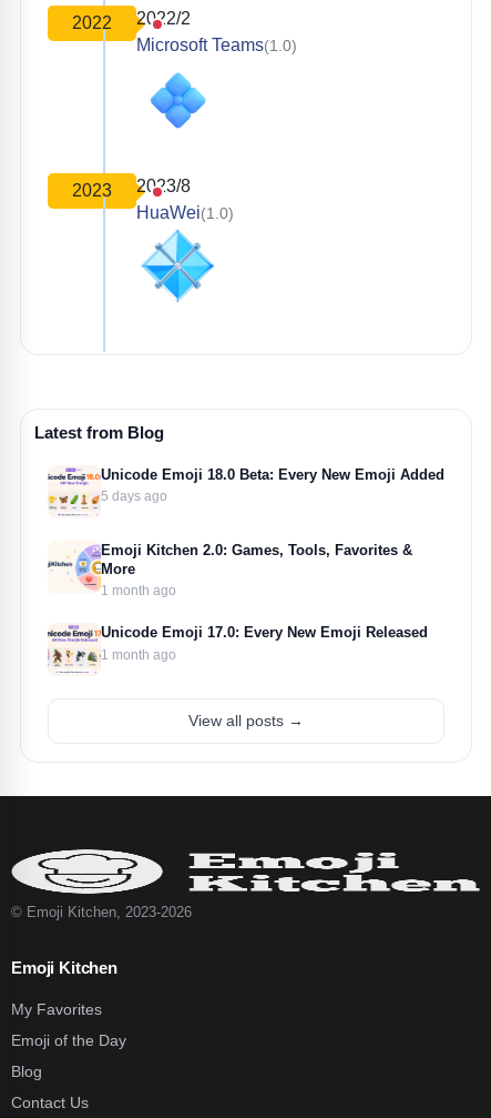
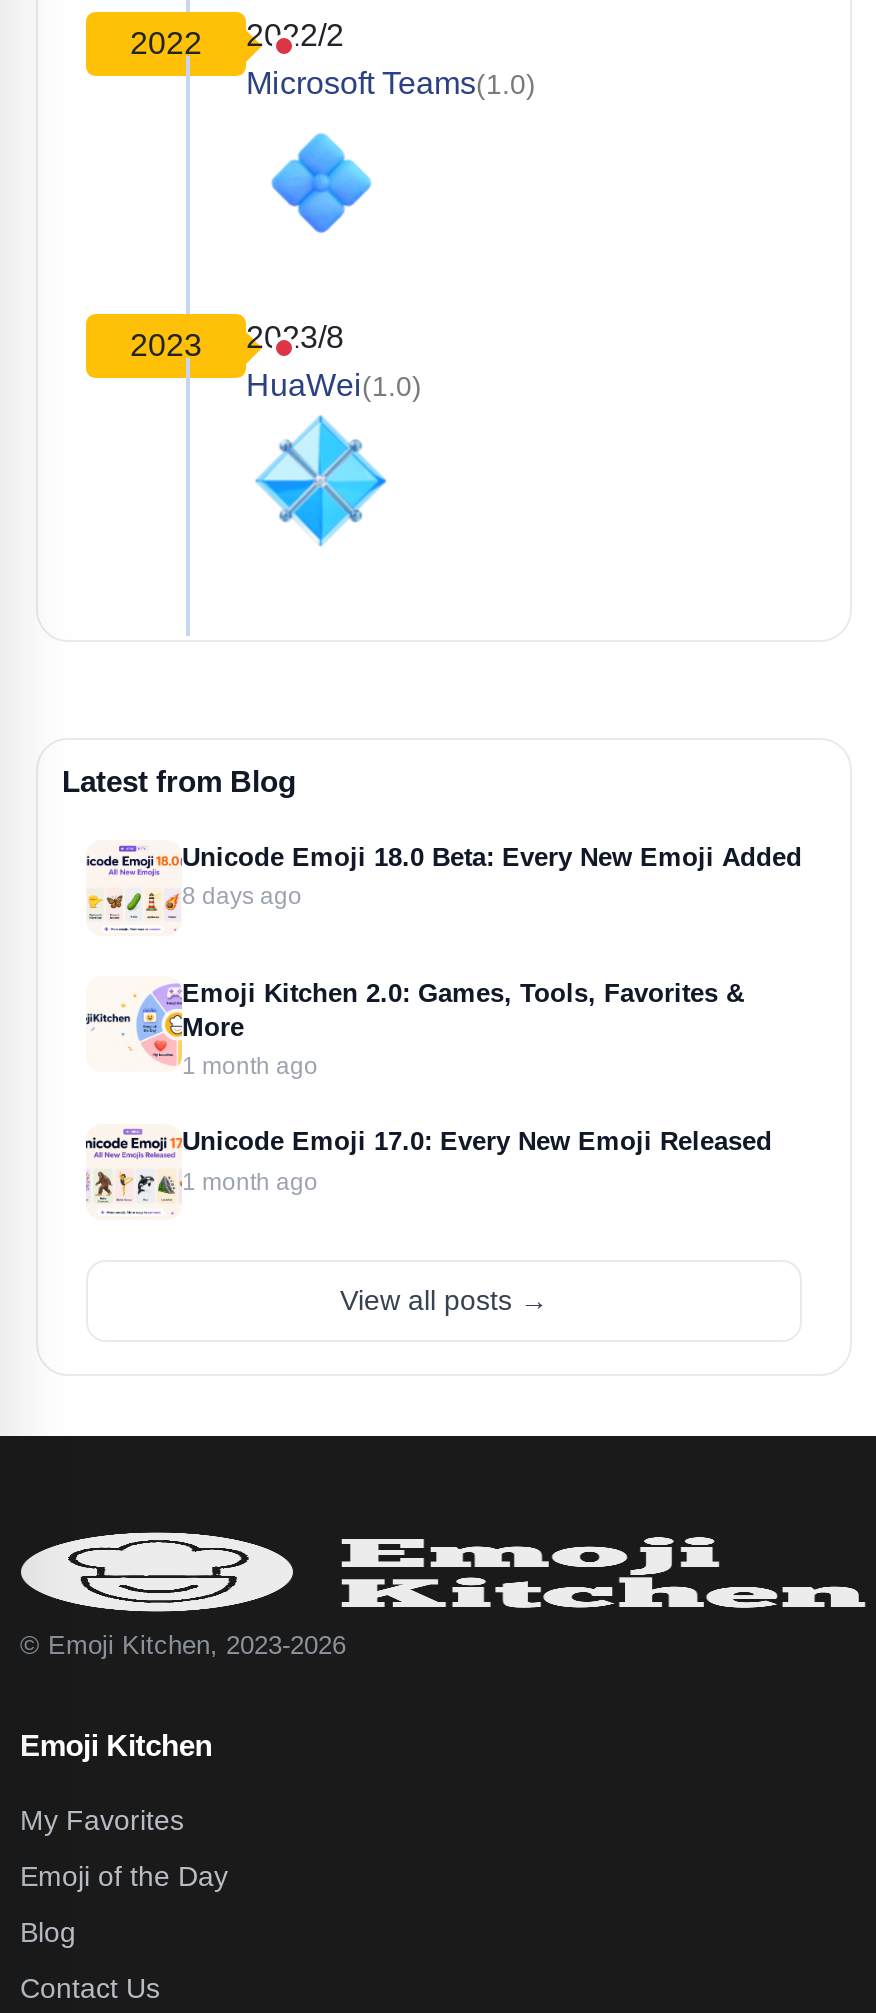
- 5 days ago
+ 8 days ago
